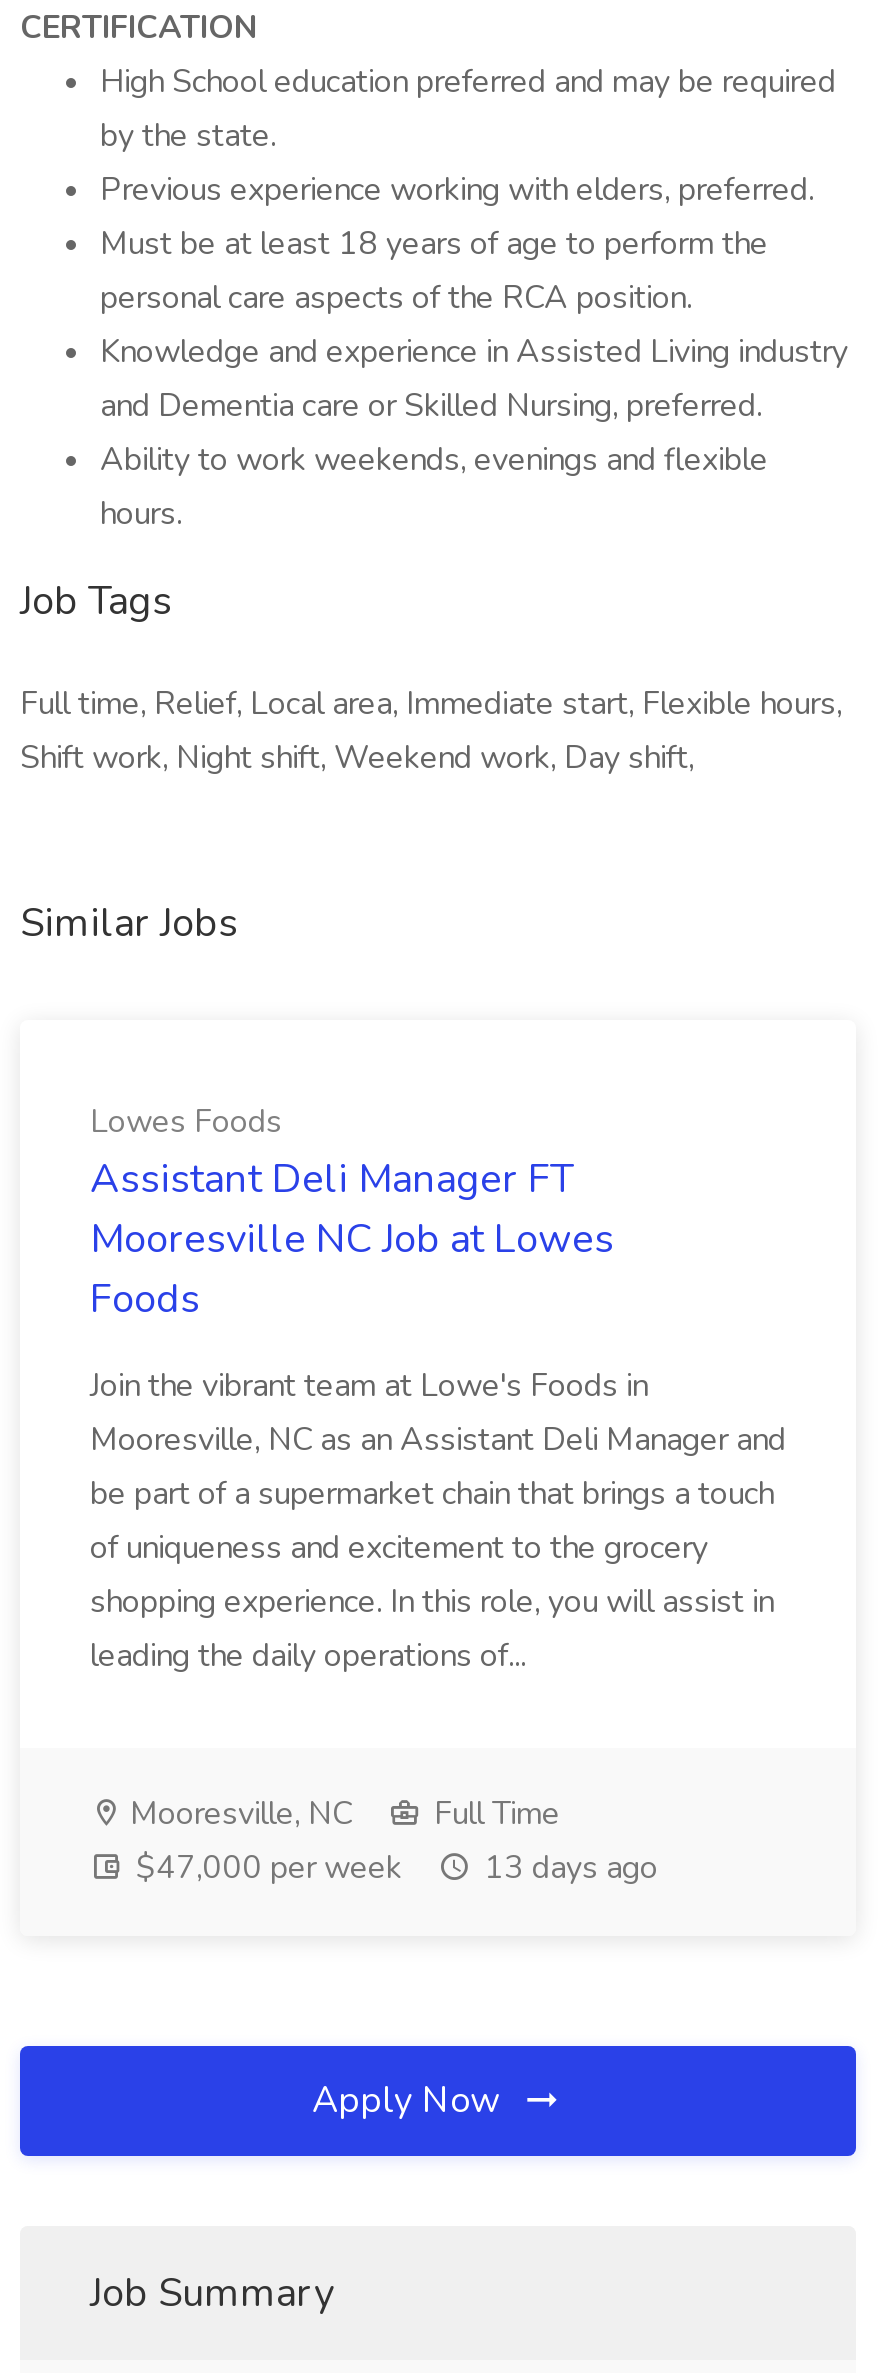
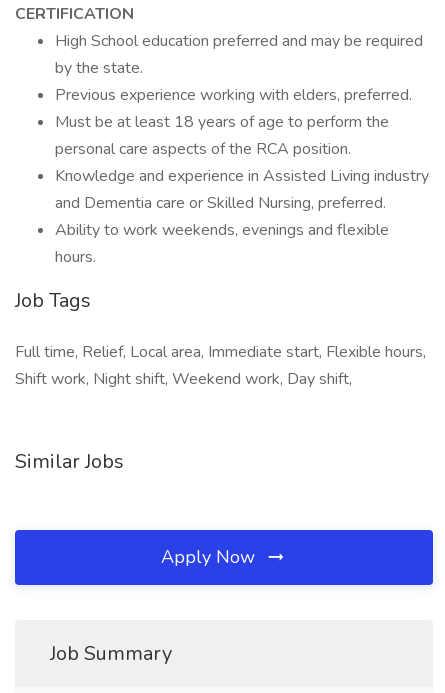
- Lowes Foods
- Assistant Deli Manager FT
- Mooresville NC Job at Lowes
- Foods
- Join the vibrant team at Lowe's Foods in
- Mooresville, NC as an Assistant Deli Manager and
- be part of a supermarket chain that brings a touch
- of uniqueness and excitement to the grocery
- shopping experience. In this role, you will assist in
- leading the daily operations of...

- Mooresville, NC
- Full Time
- $47,000 per week
- 13 days ago
